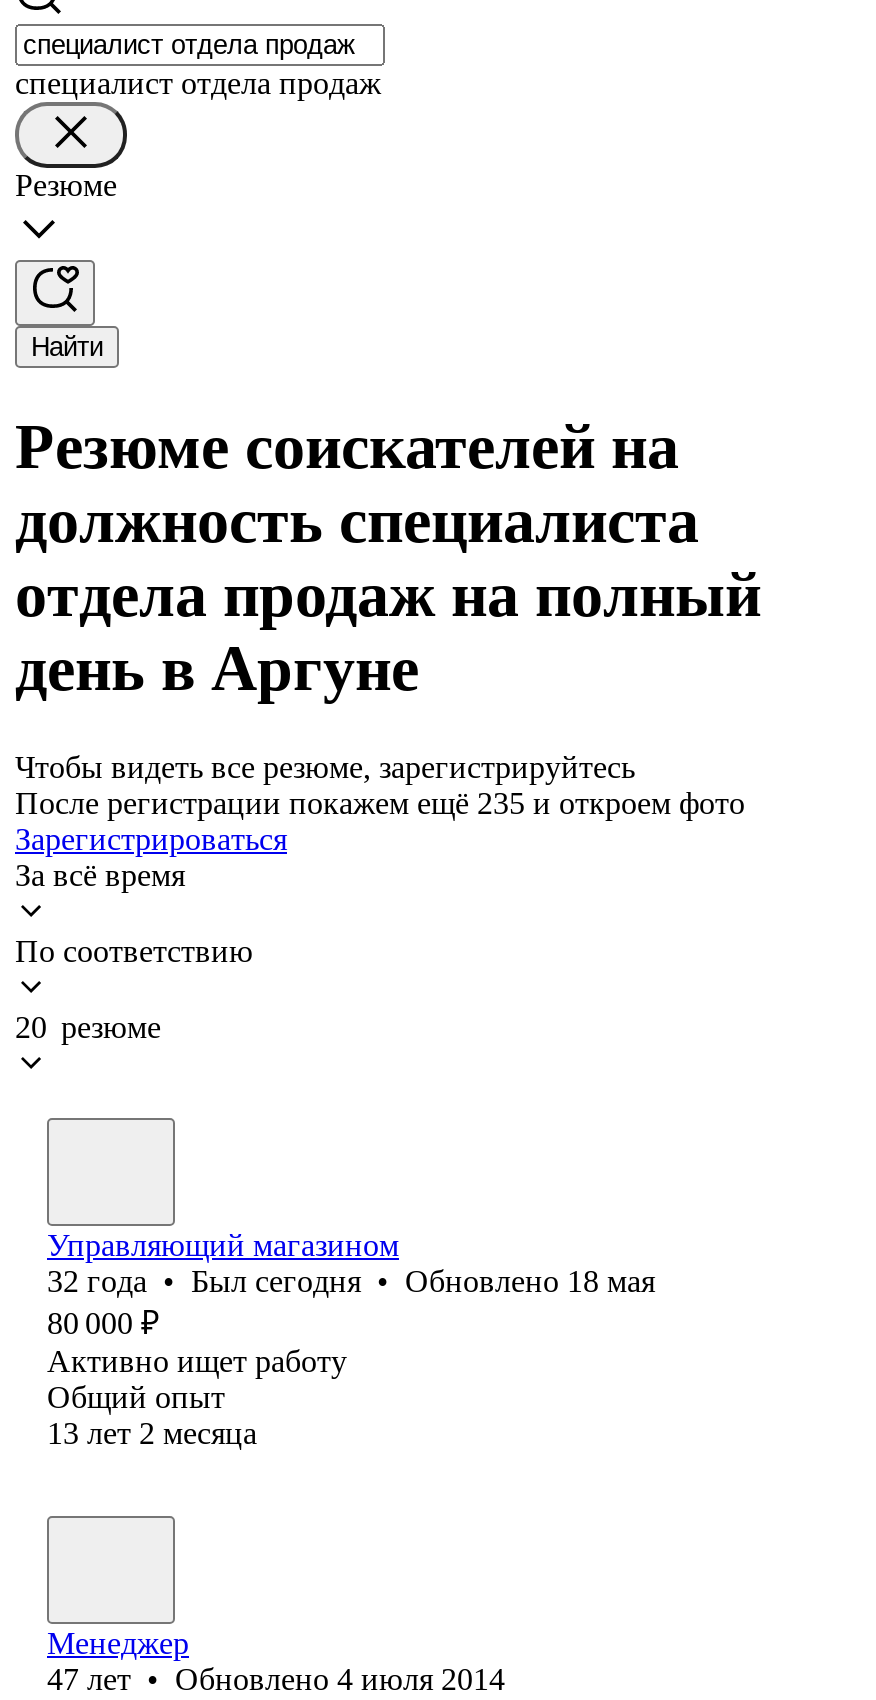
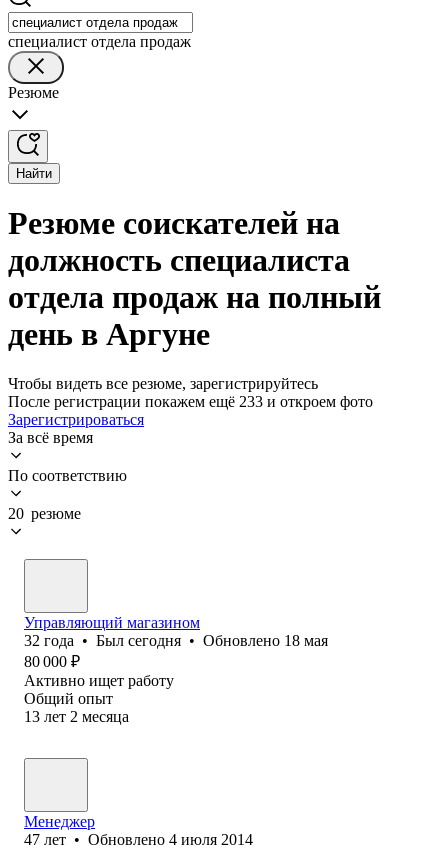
- После регистрации покажем ещё 235 и откроем фото
+ После регистрации покажем ещё 233 и откроем фото
